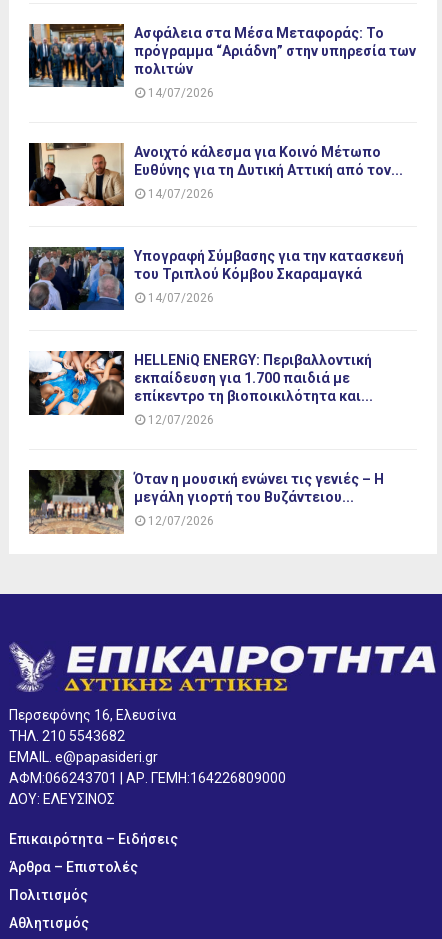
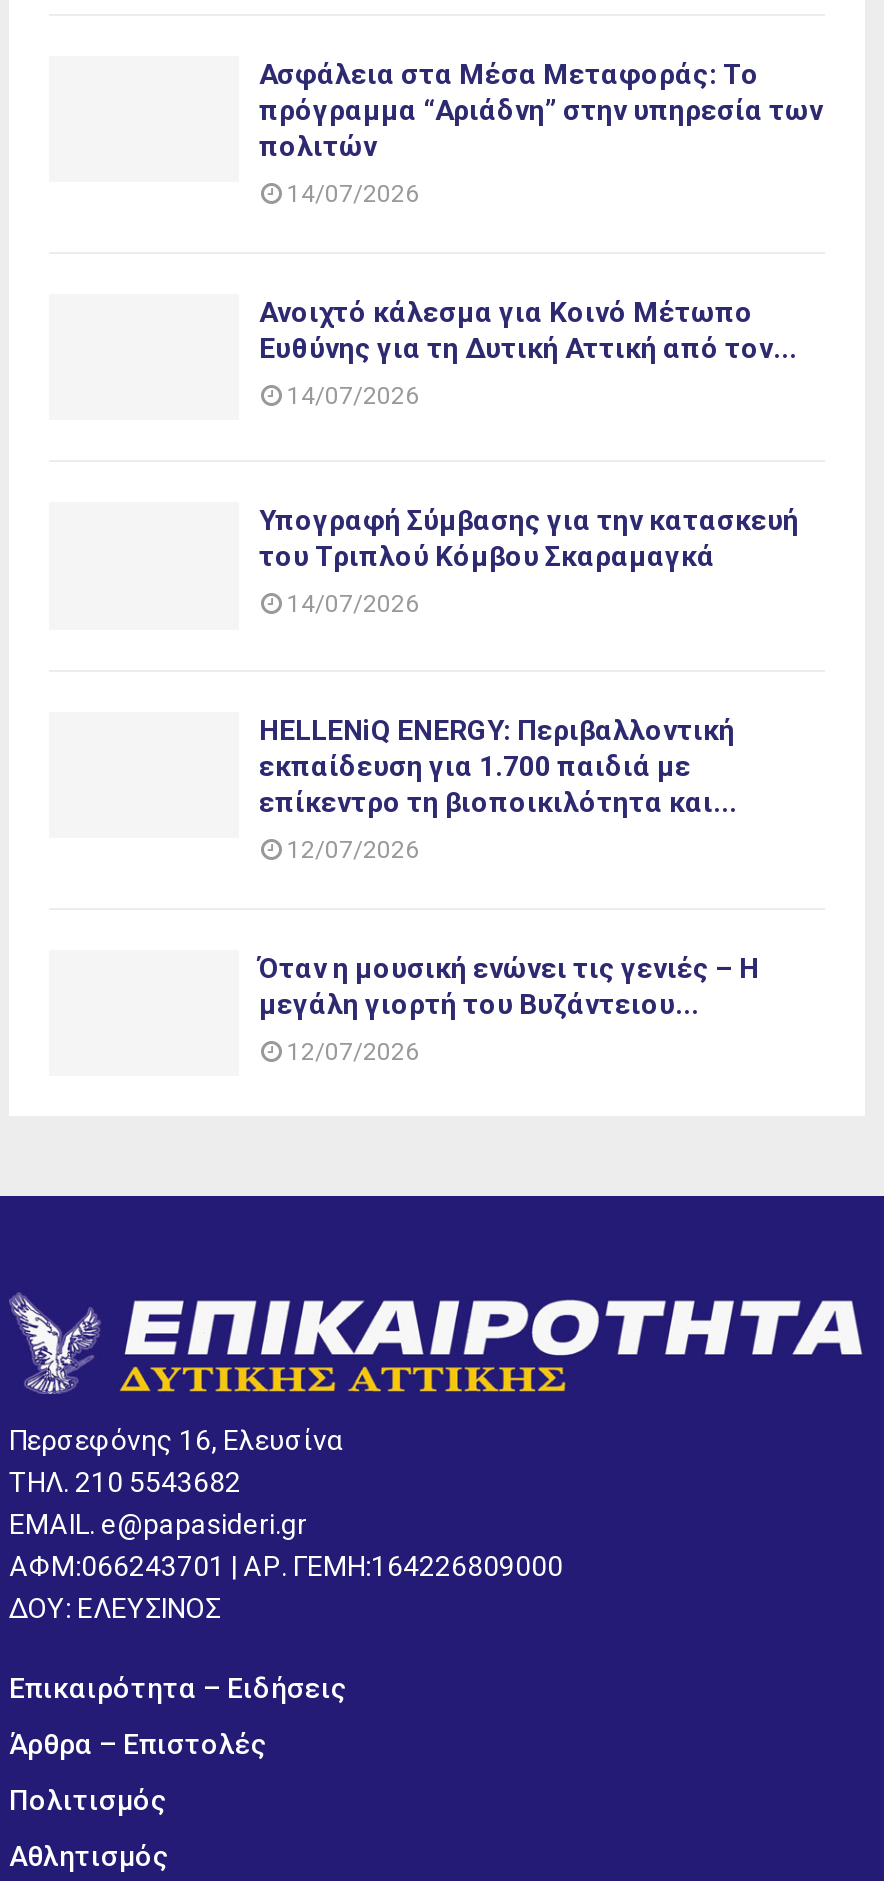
- [image]

- [image]

- [image]

- [image]

- [image]
